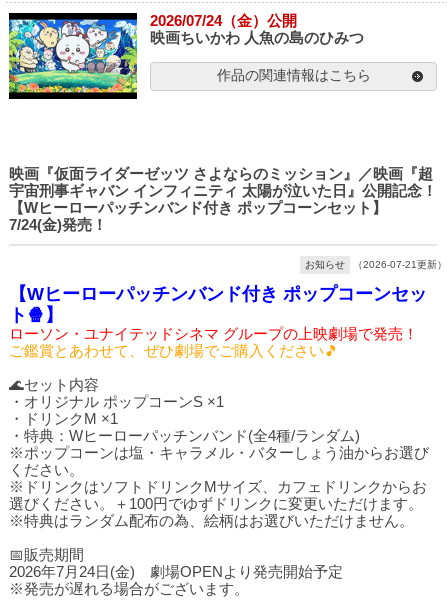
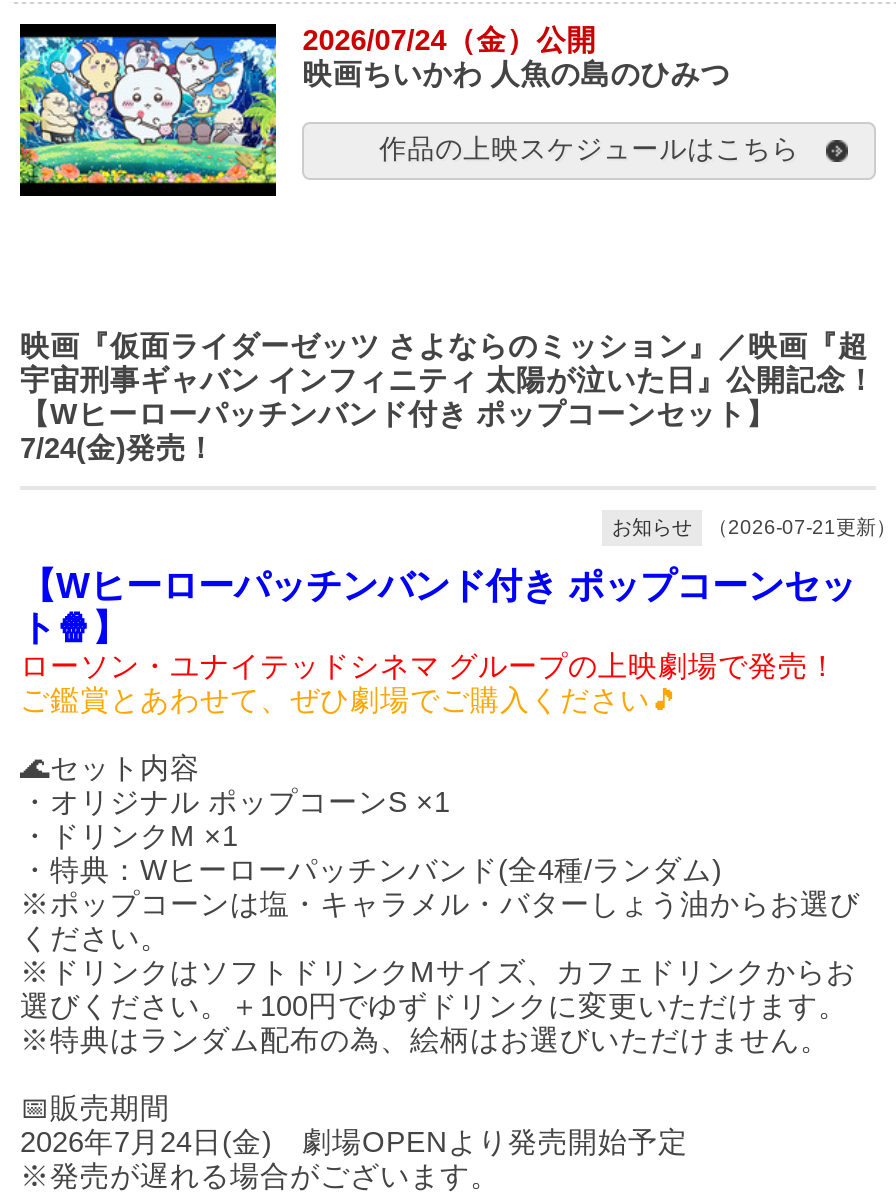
- 作品の関連情報はこちら
+ 作品の上映スケジュールはこちら
